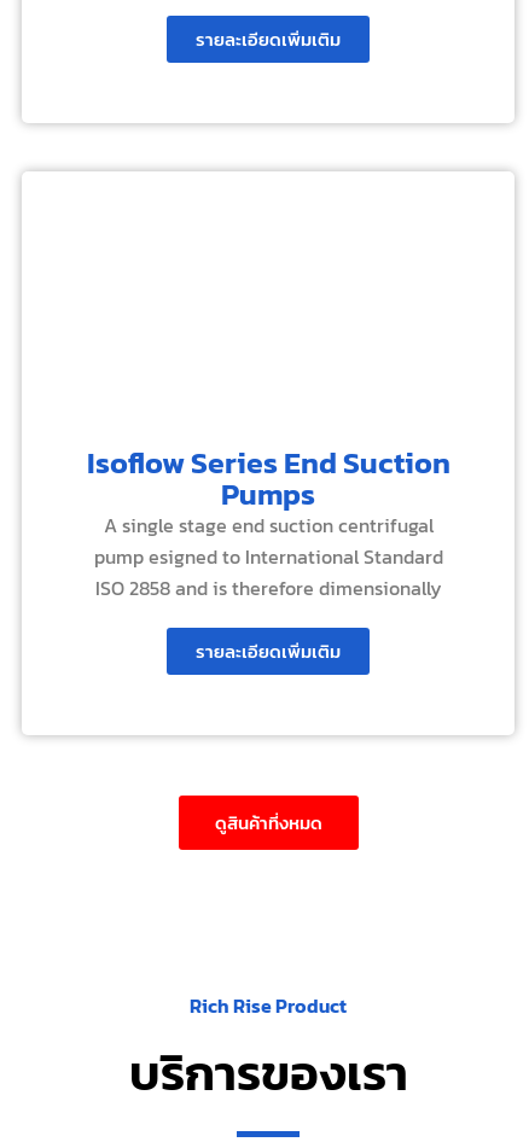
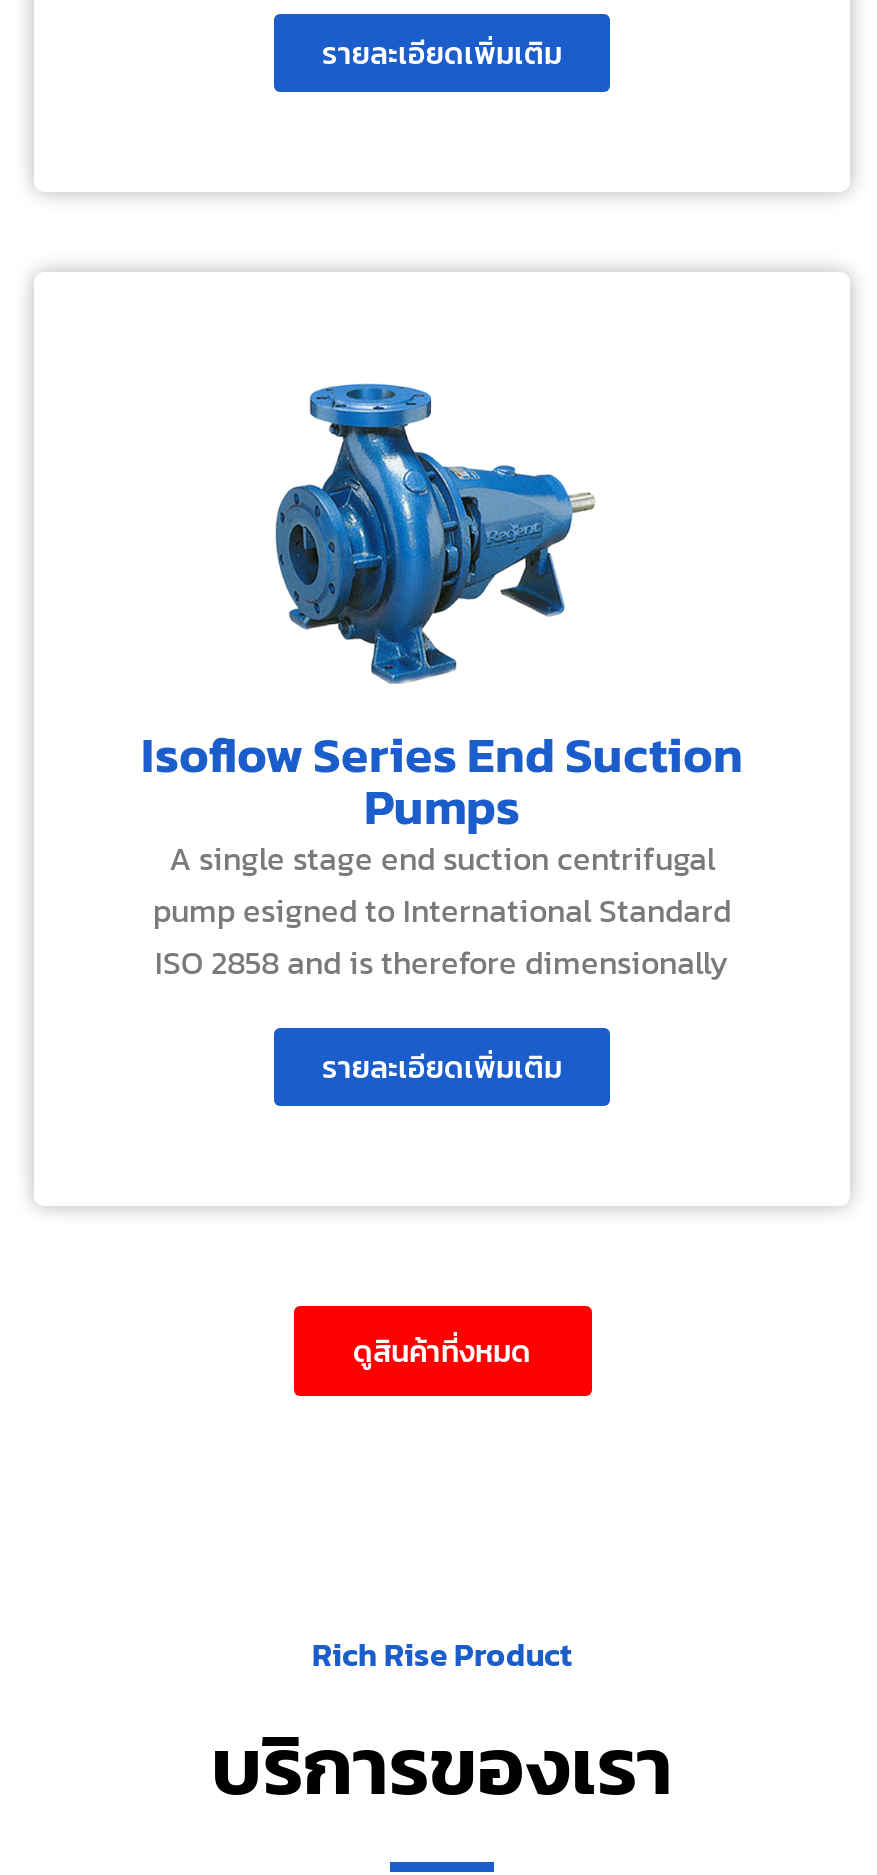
+ [image]
